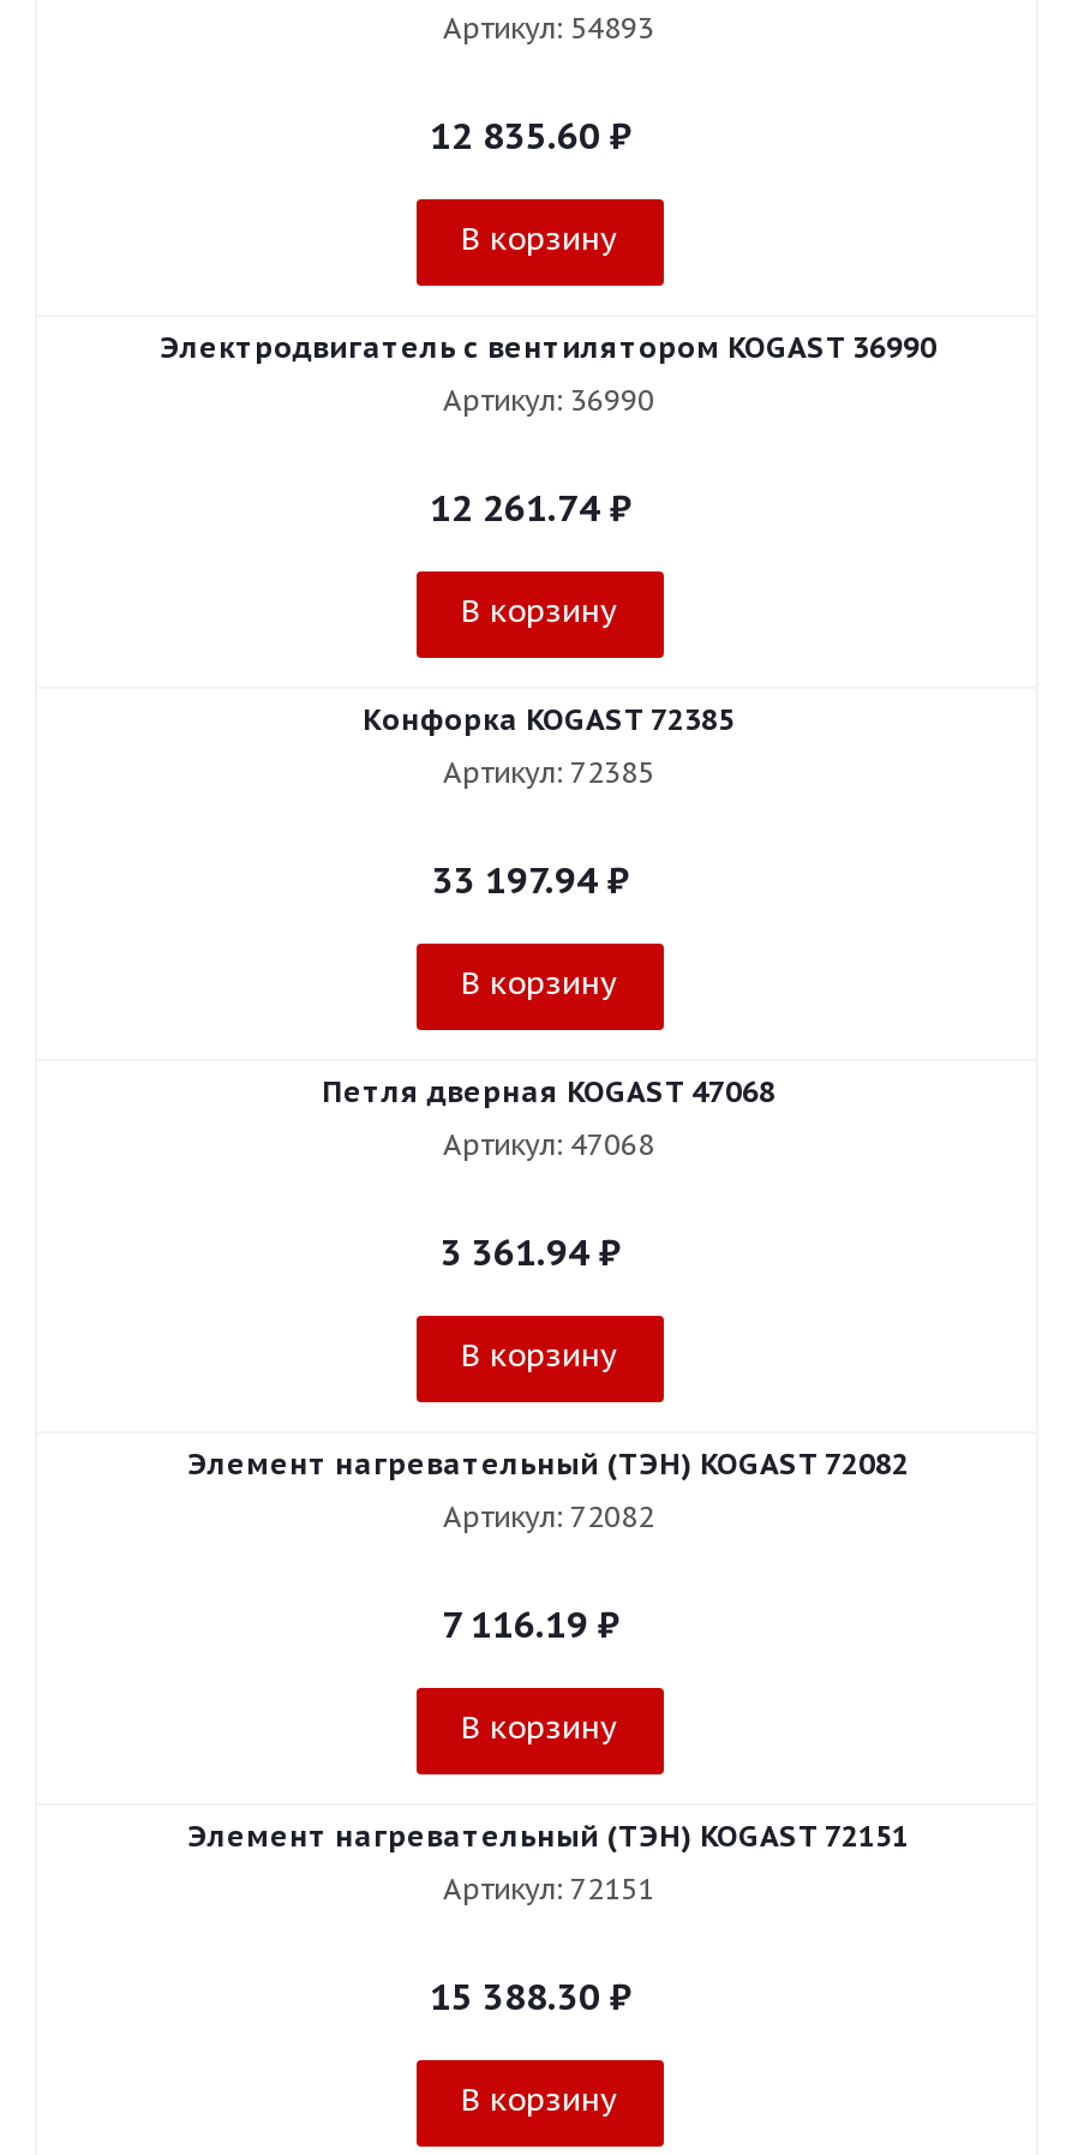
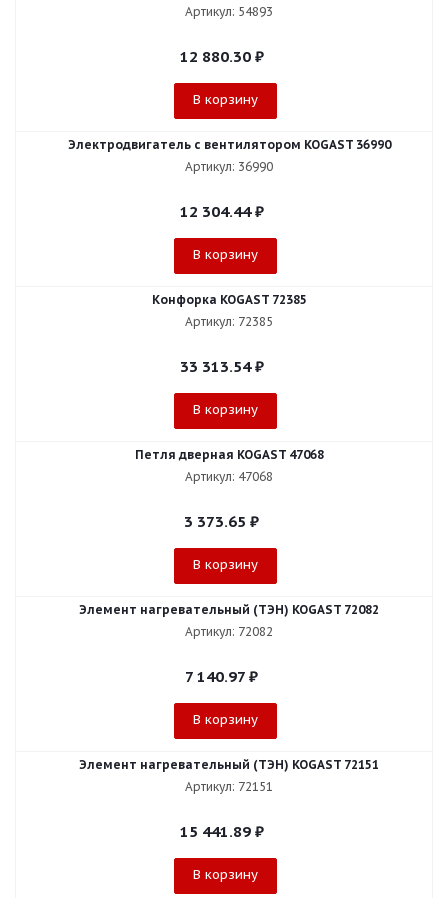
- 12 835.60 ₽
+ 12 880.30 ₽

- 12 261.74 ₽
+ 12 304.44 ₽

- 33 197.94 ₽
+ 33 313.54 ₽

- 3 361.94 ₽
+ 3 373.65 ₽

- 7 116.19 ₽
+ 7 140.97 ₽

- 15 388.30 ₽
+ 15 441.89 ₽
